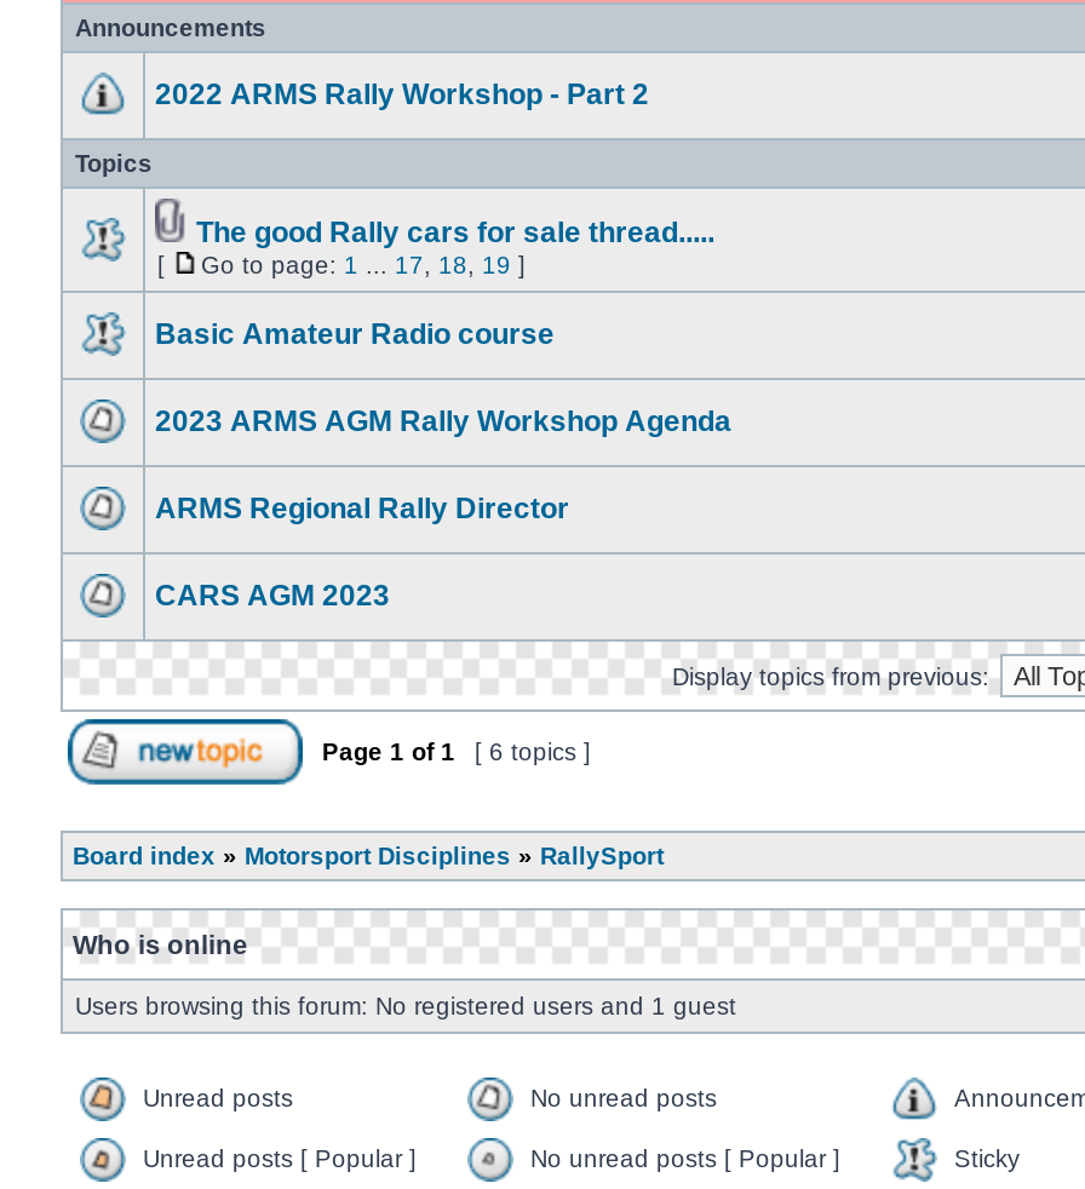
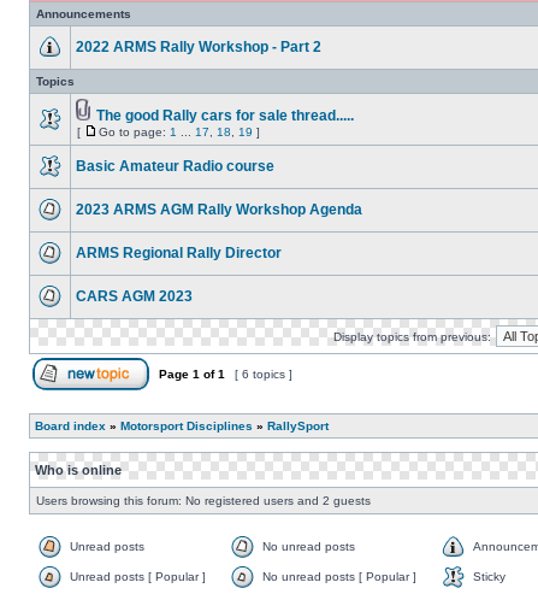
- Users browsing this forum: No registered users and 1 guest
+ Users browsing this forum: No registered users and 2 guests
